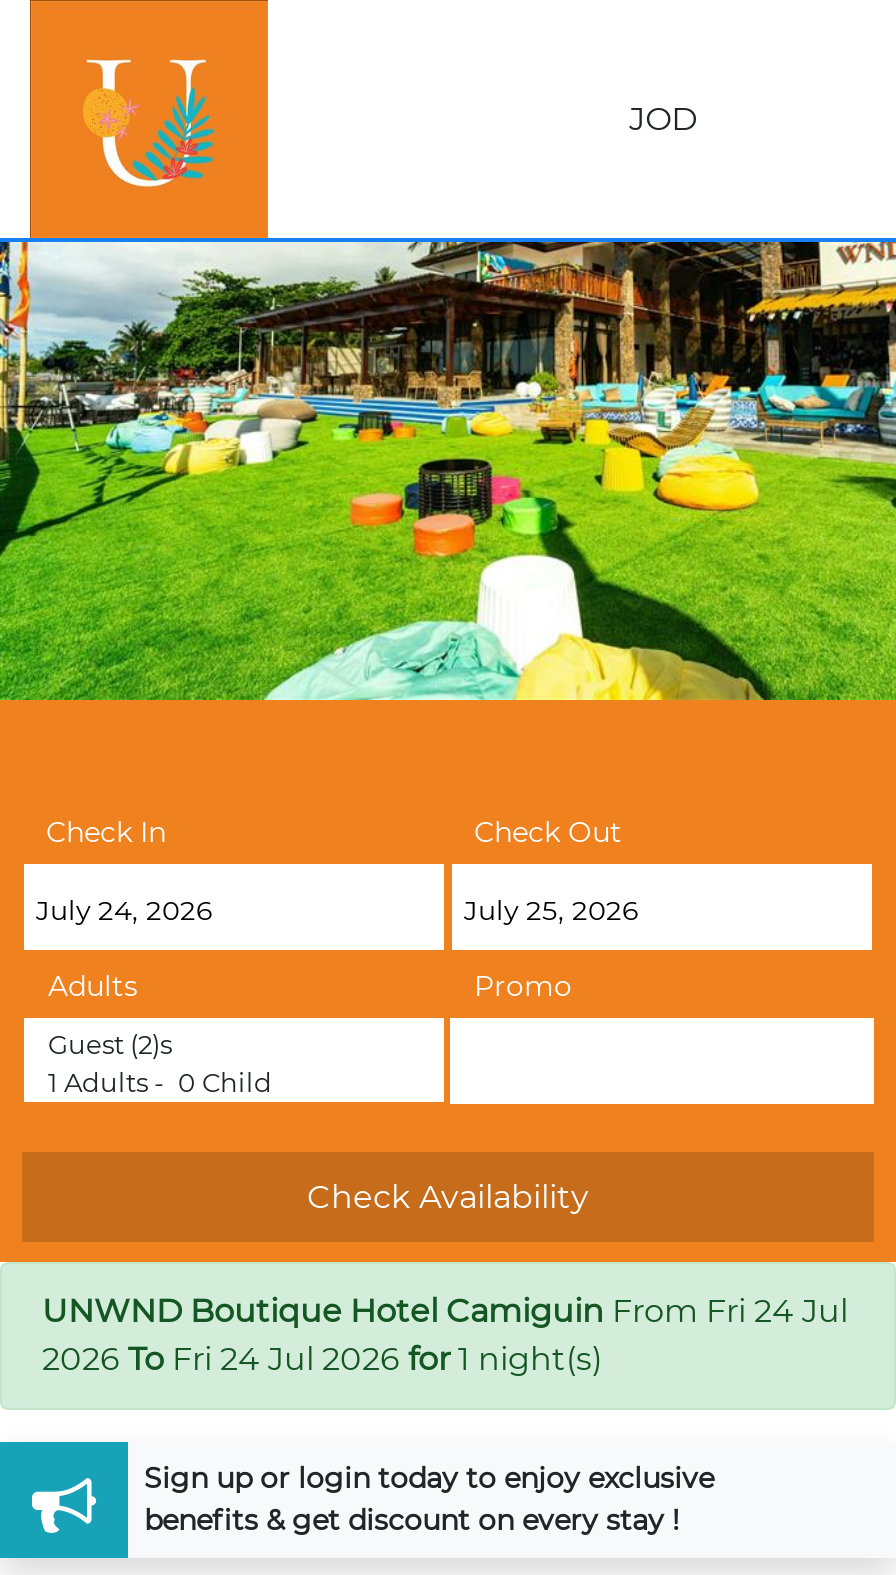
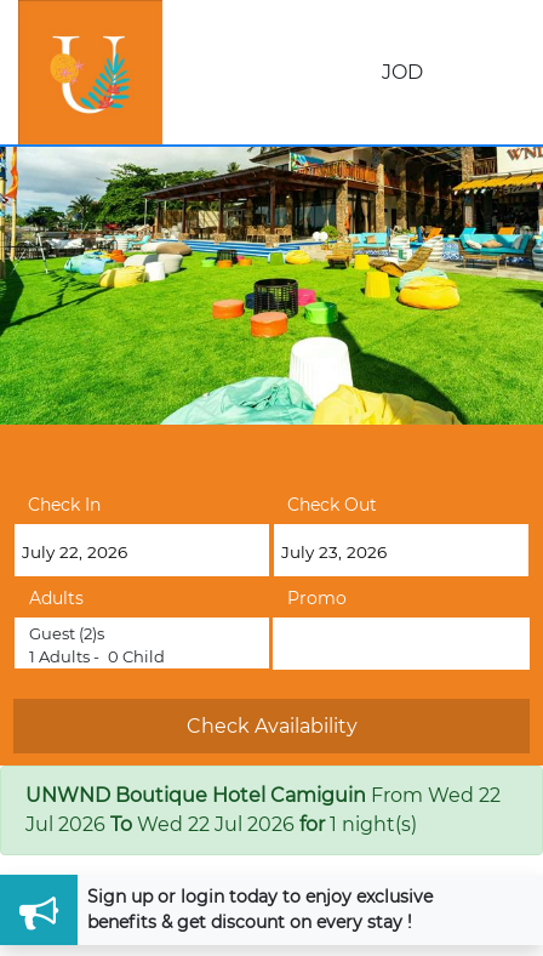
- UNWND Boutique Hotel Camiguin From Fri 24 Jul
- 2026 To Fri 24 Jul 2026 for 1 night(s)
+ UNWND Boutique Hotel Camiguin From Wed 22
+ Jul 2026 To Wed 22 Jul 2026 for 1 night(s)
